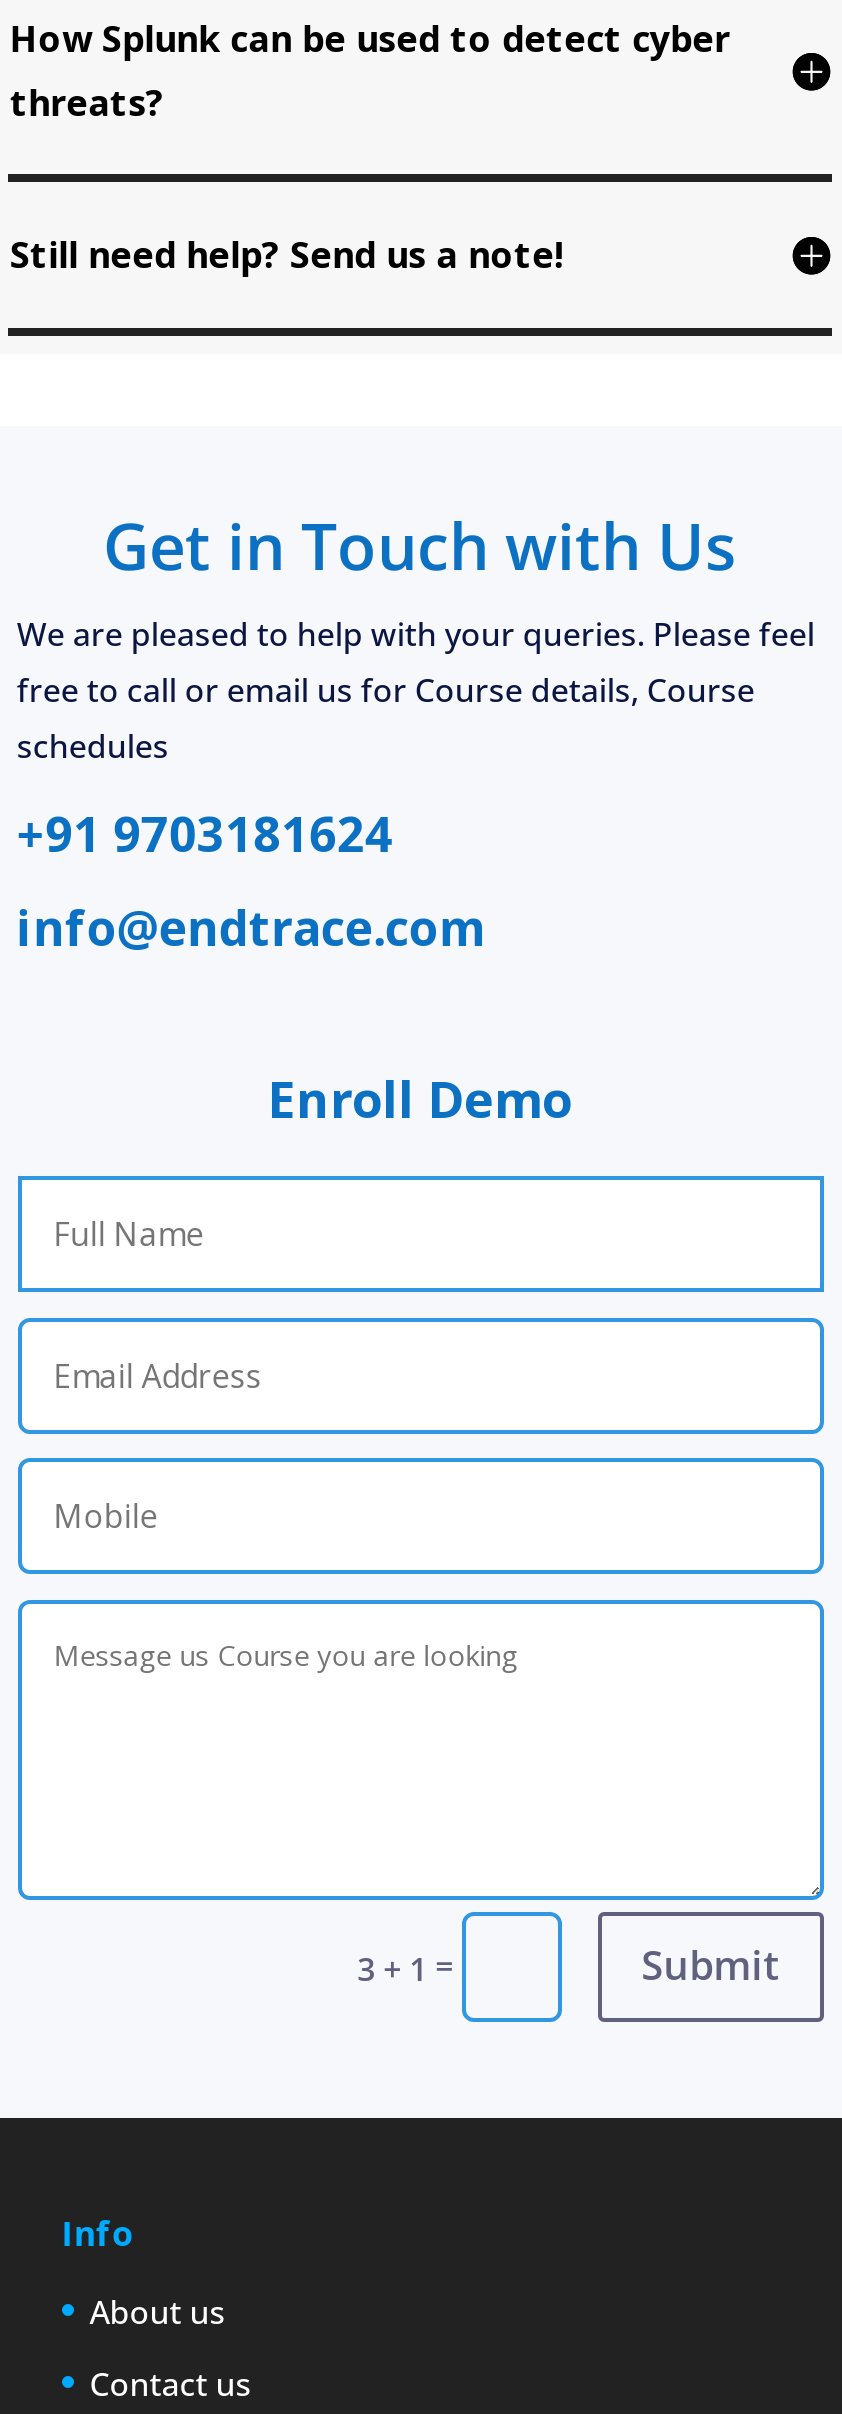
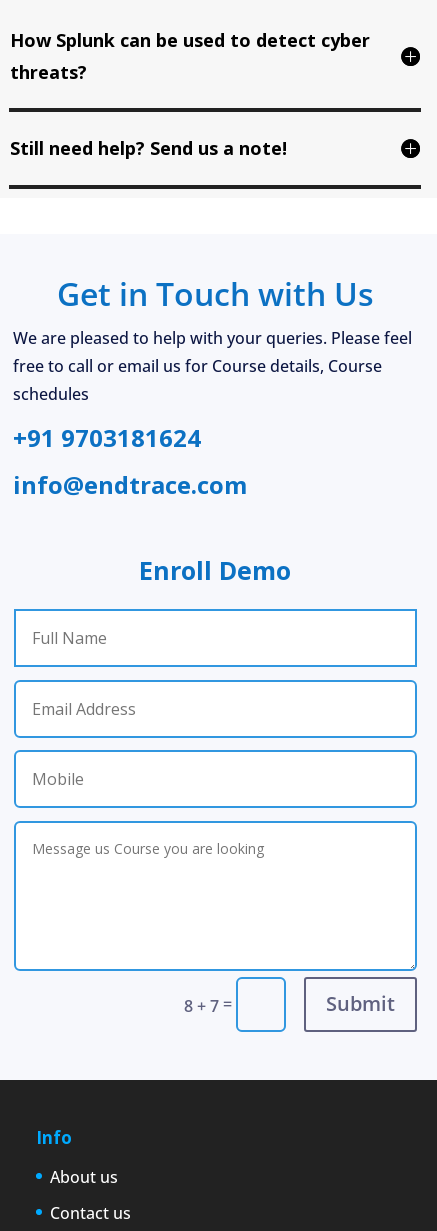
- 3 + 1 =
+ 8 + 7 =
